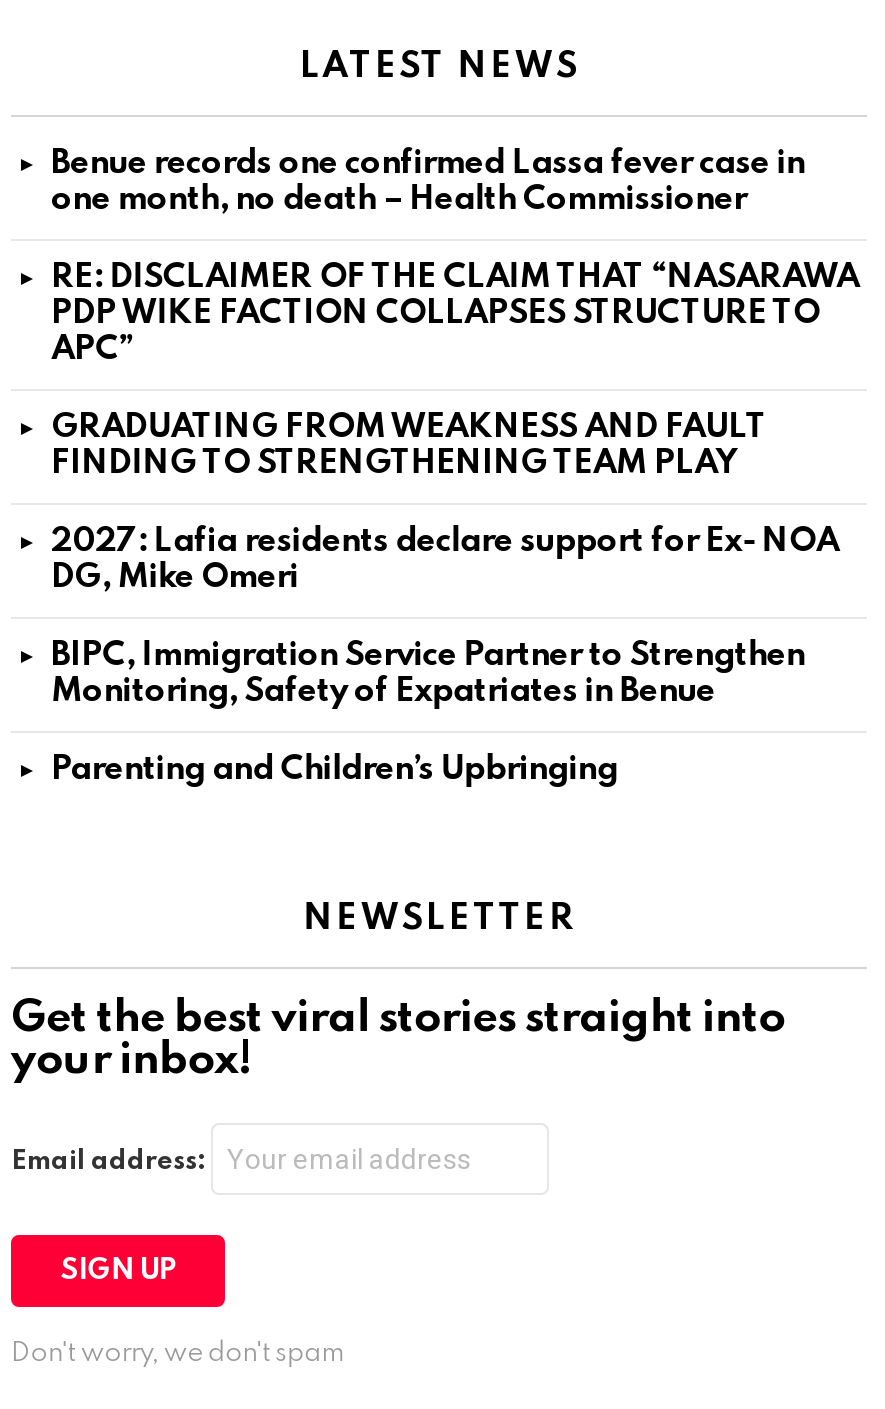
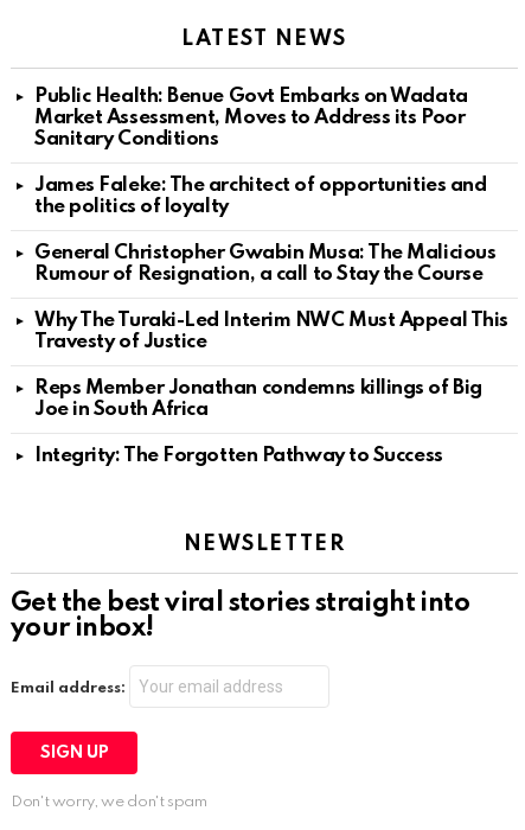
- Benue records one confirmed Lassa fever case in
- one month, no death – Health Commissioner
+ Public Health: Benue Govt Embarks on Wadata
+ Market Assessment, Moves to Address its Poor
+ Sanitary Conditions

- RE: DISCLAIMER OF THE CLAIM THAT “NASARAWA
- PDP WIKE FACTION COLLAPSES STRUCTURE TO
- APC”
+ James Faleke: The architect of opportunities and
+ the politics of loyalty

- GRADUATING FROM WEAKNESS AND FAULT
- FINDING TO STRENGTHENING TEAM PLAY
+ General Christopher Gwabin Musa: The Malicious
+ Rumour of Resignation, a call to Stay the Course

- 2027: Lafia residents declare support for Ex- NOA
- DG, Mike Omeri
+ Why The Turaki-Led Interim NWC Must Appeal This
+ Travesty of Justice

- BIPC, Immigration Service Partner to Strengthen
- Monitoring, Safety of Expatriates in Benue
+ Reps Member Jonathan condemns killings of Big
+ Joe in South Africa

- Parenting and Children’s Upbringing
+ Integrity: The Forgotten Pathway to Success
